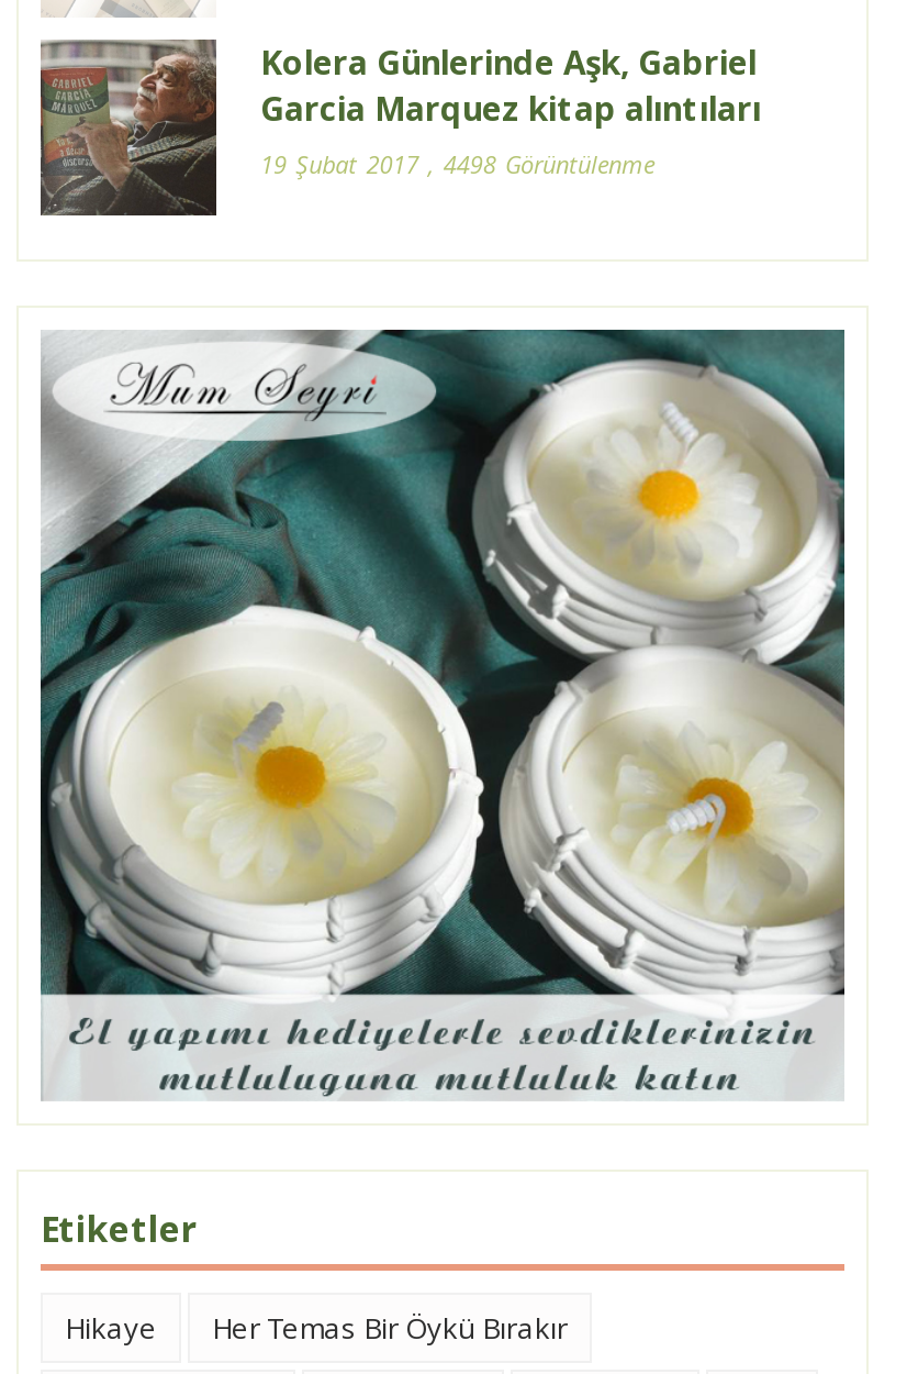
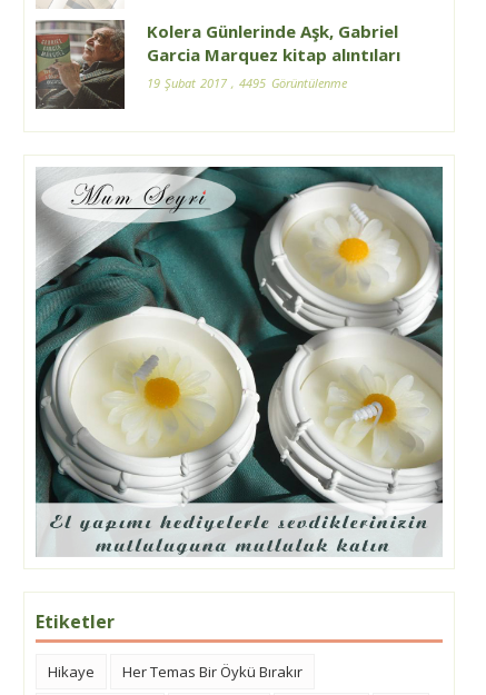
- 19 Şubat 2017, 4498 Görüntülenme
+ 19 Şubat 2017, 4495 Görüntülenme
